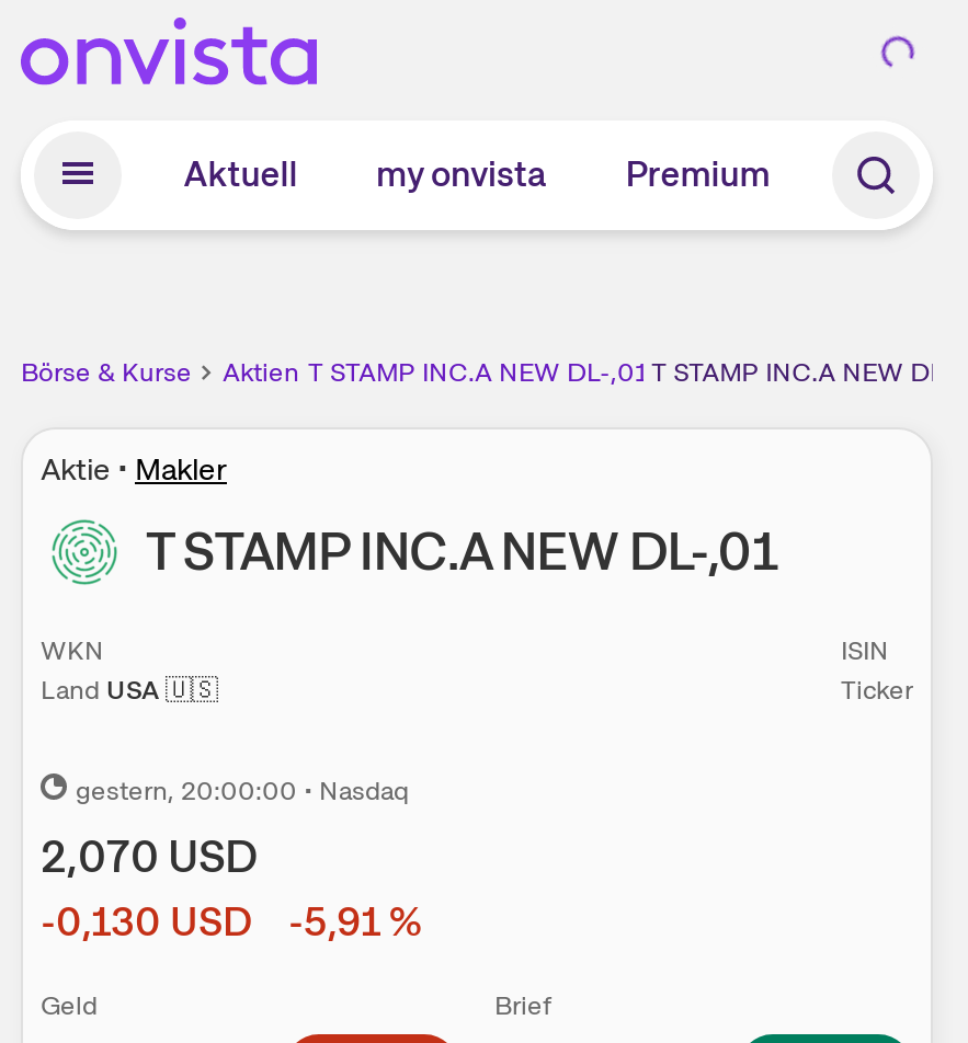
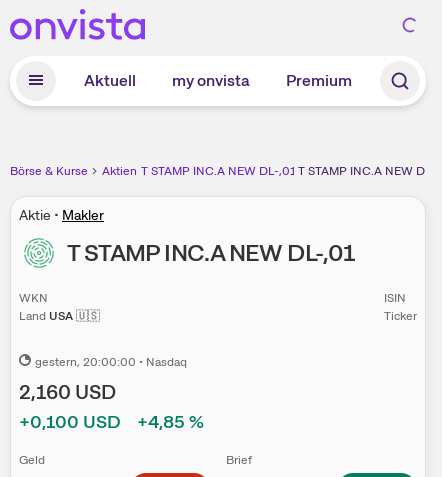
- 2,070 USD
+ 2,160 USD

- -0,130 USD
+ +0,100 USD

- -5,91 %
+ +4,85 %
